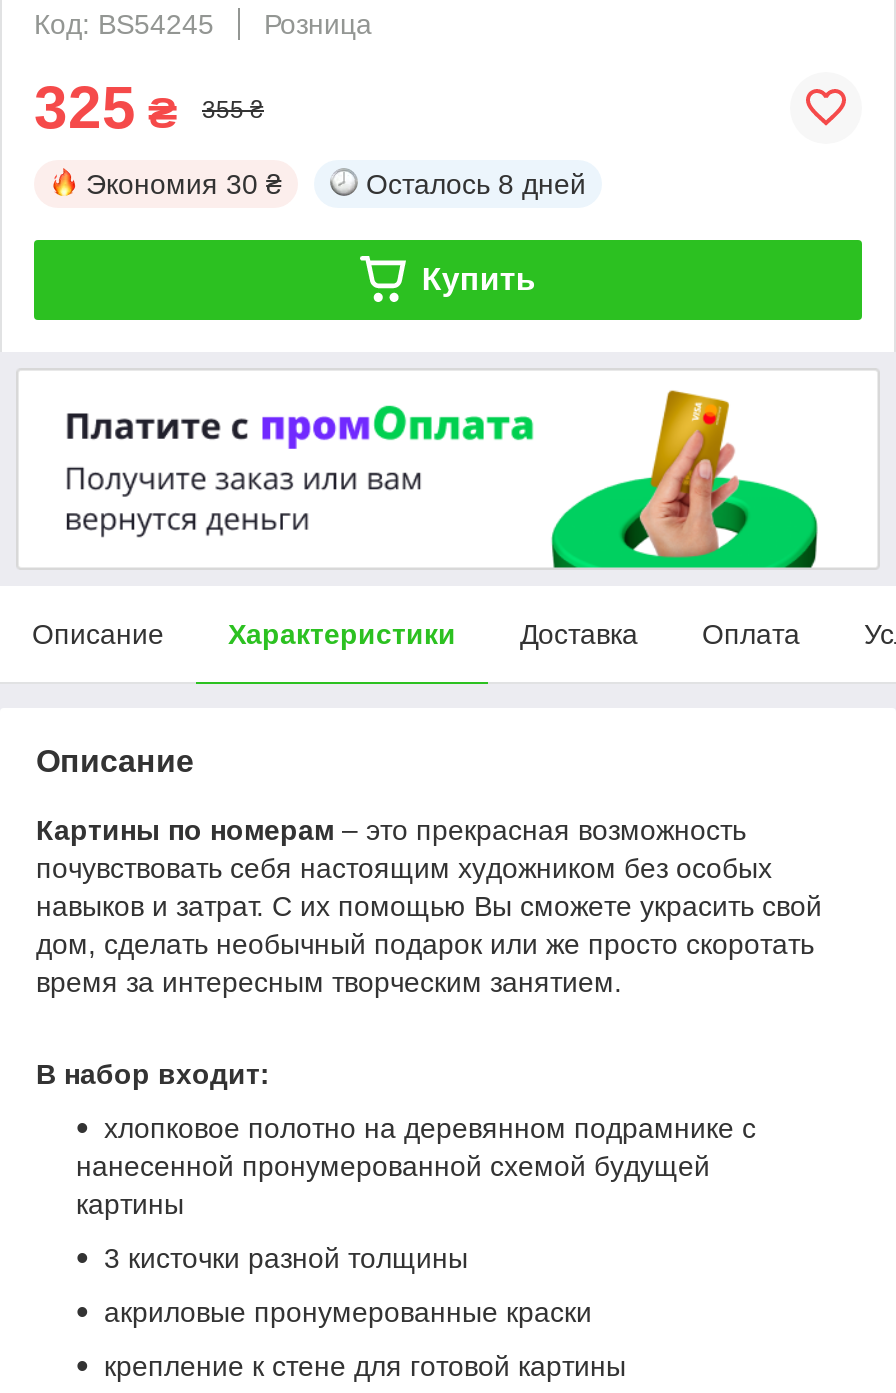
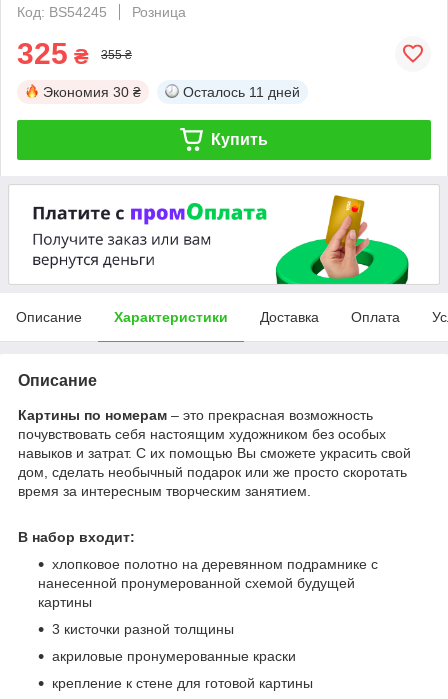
- Осталось 8 дней
+ Осталось 11 дней
